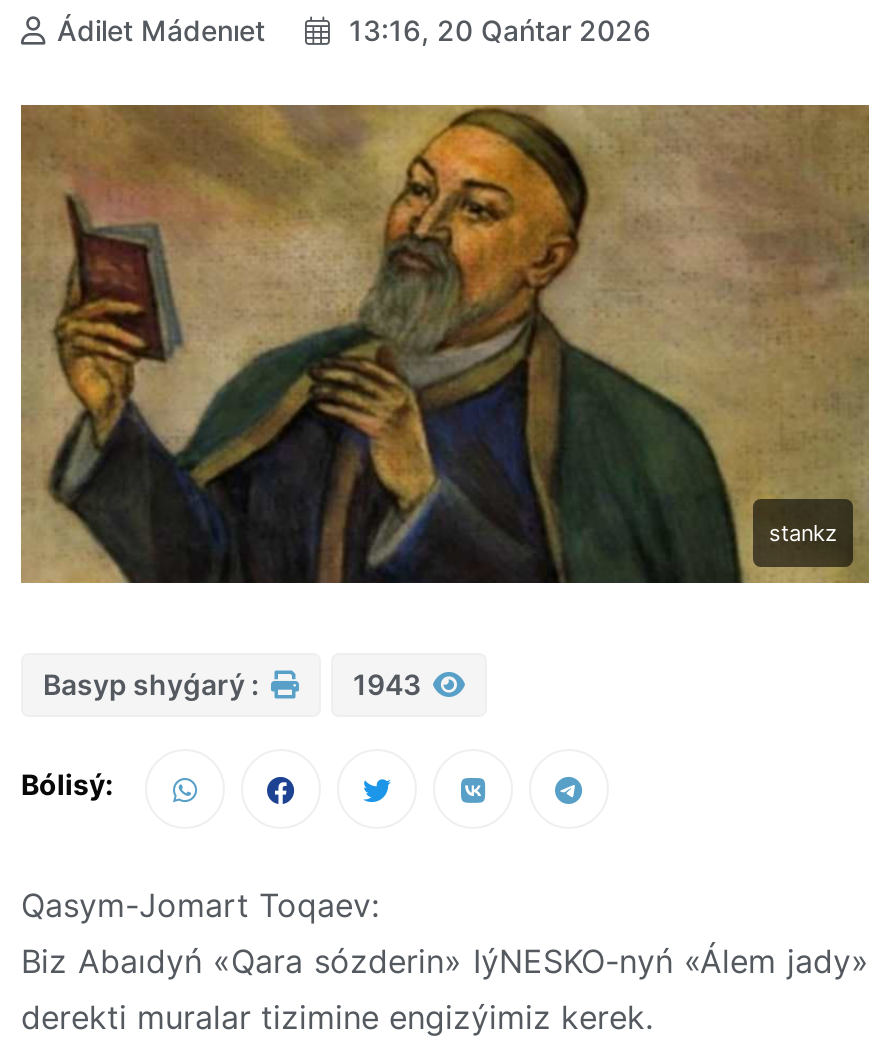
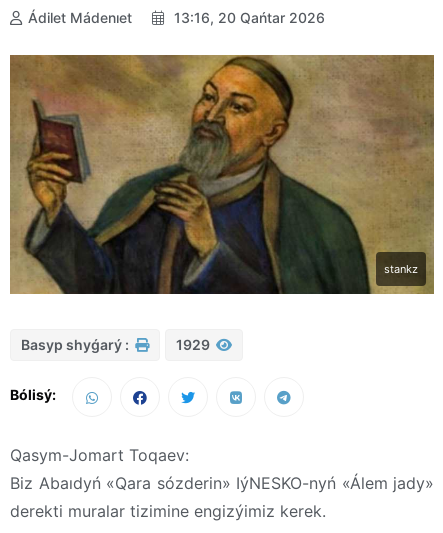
- 1943
+ 1929
